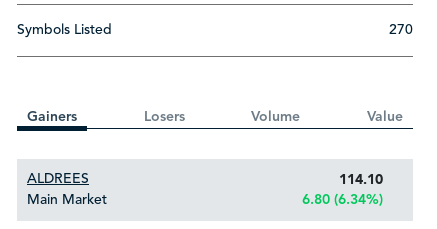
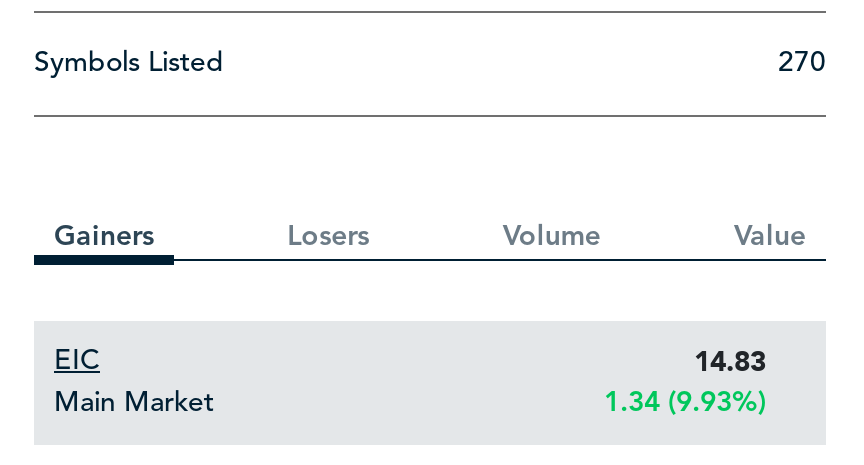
- ALDREES
+ EIC

- 114.10
- 6.80 (6.34%)
+ 14.83
+ 1.34 (9.93%)
